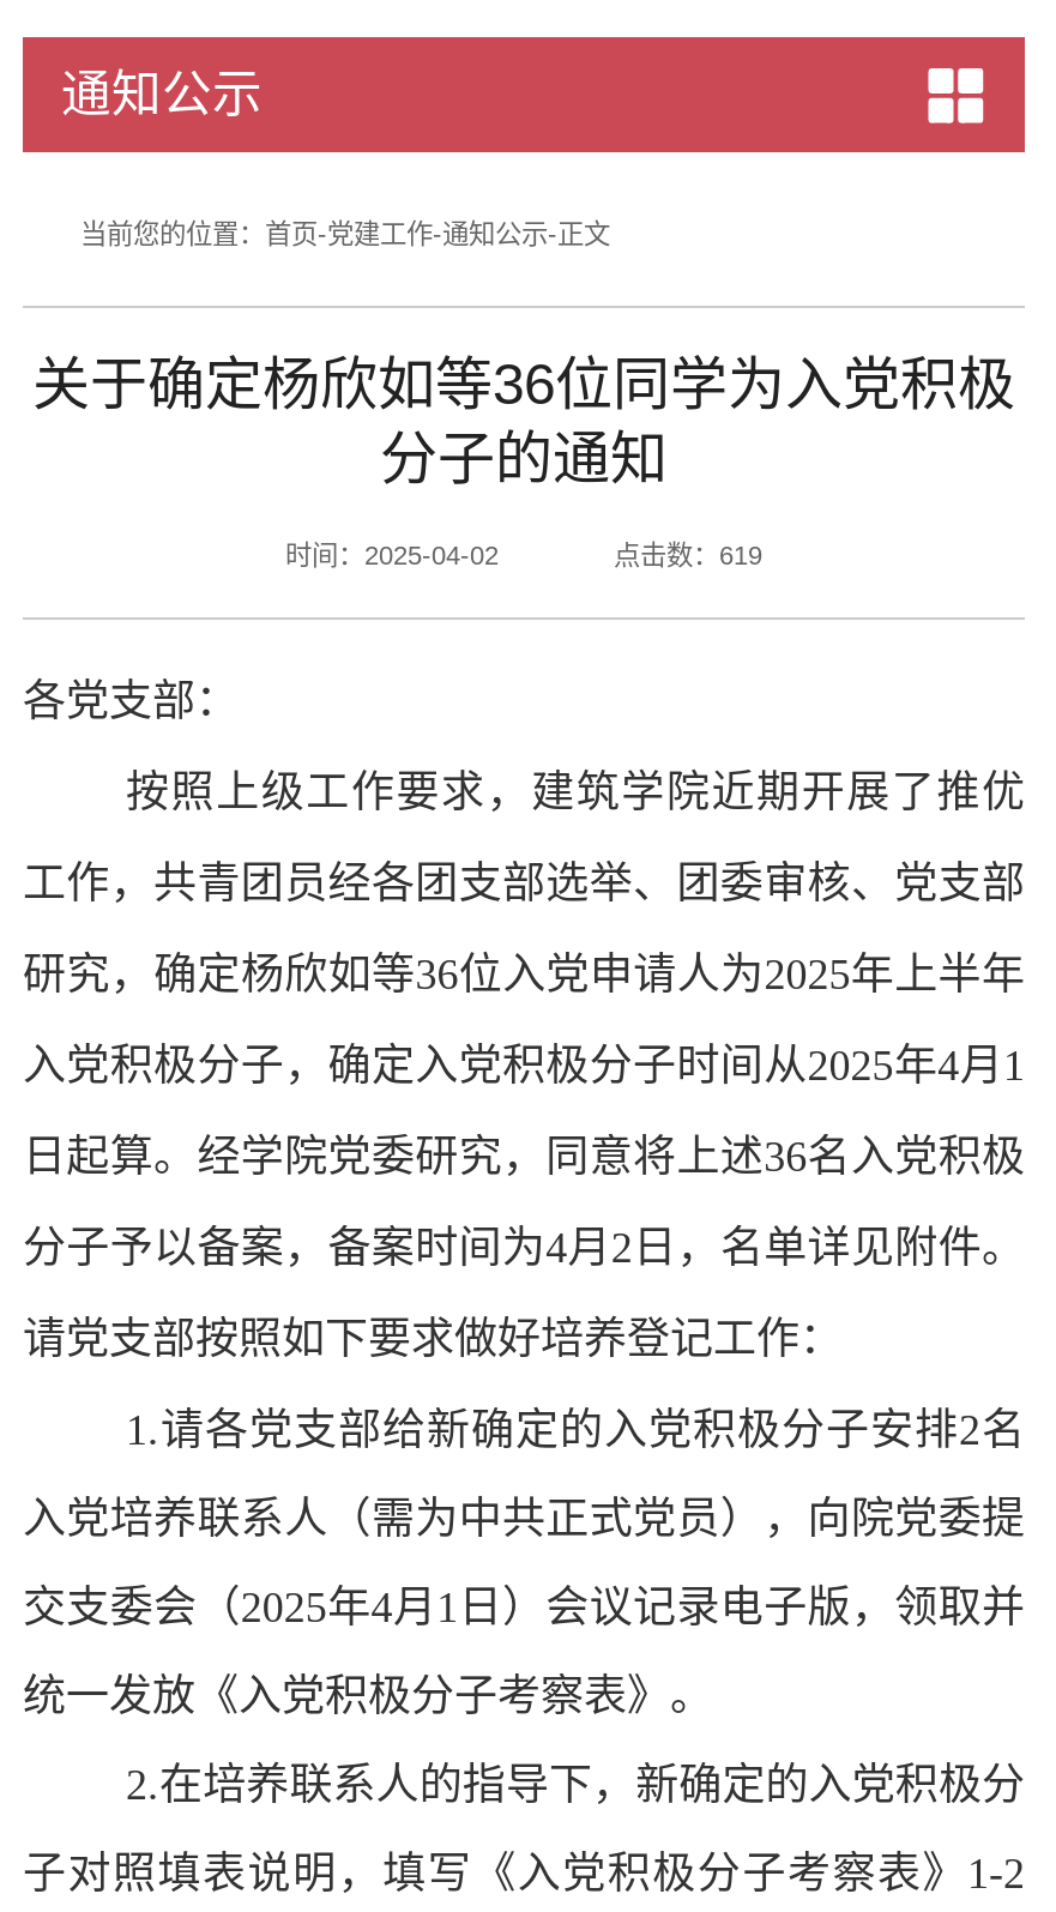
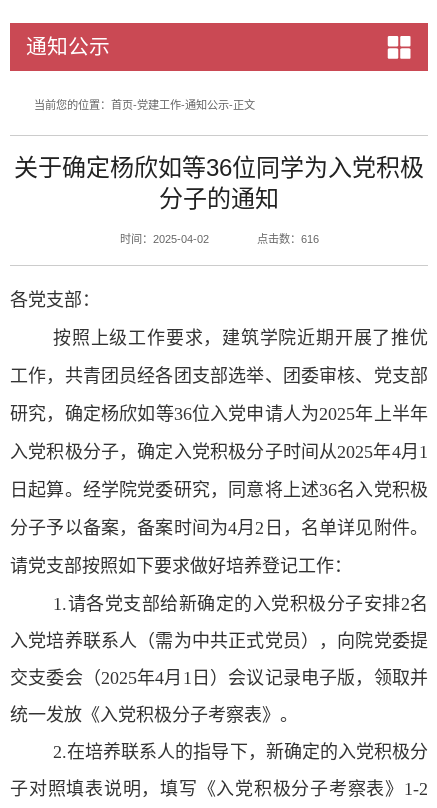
- 点击数：619
+ 点击数：616
